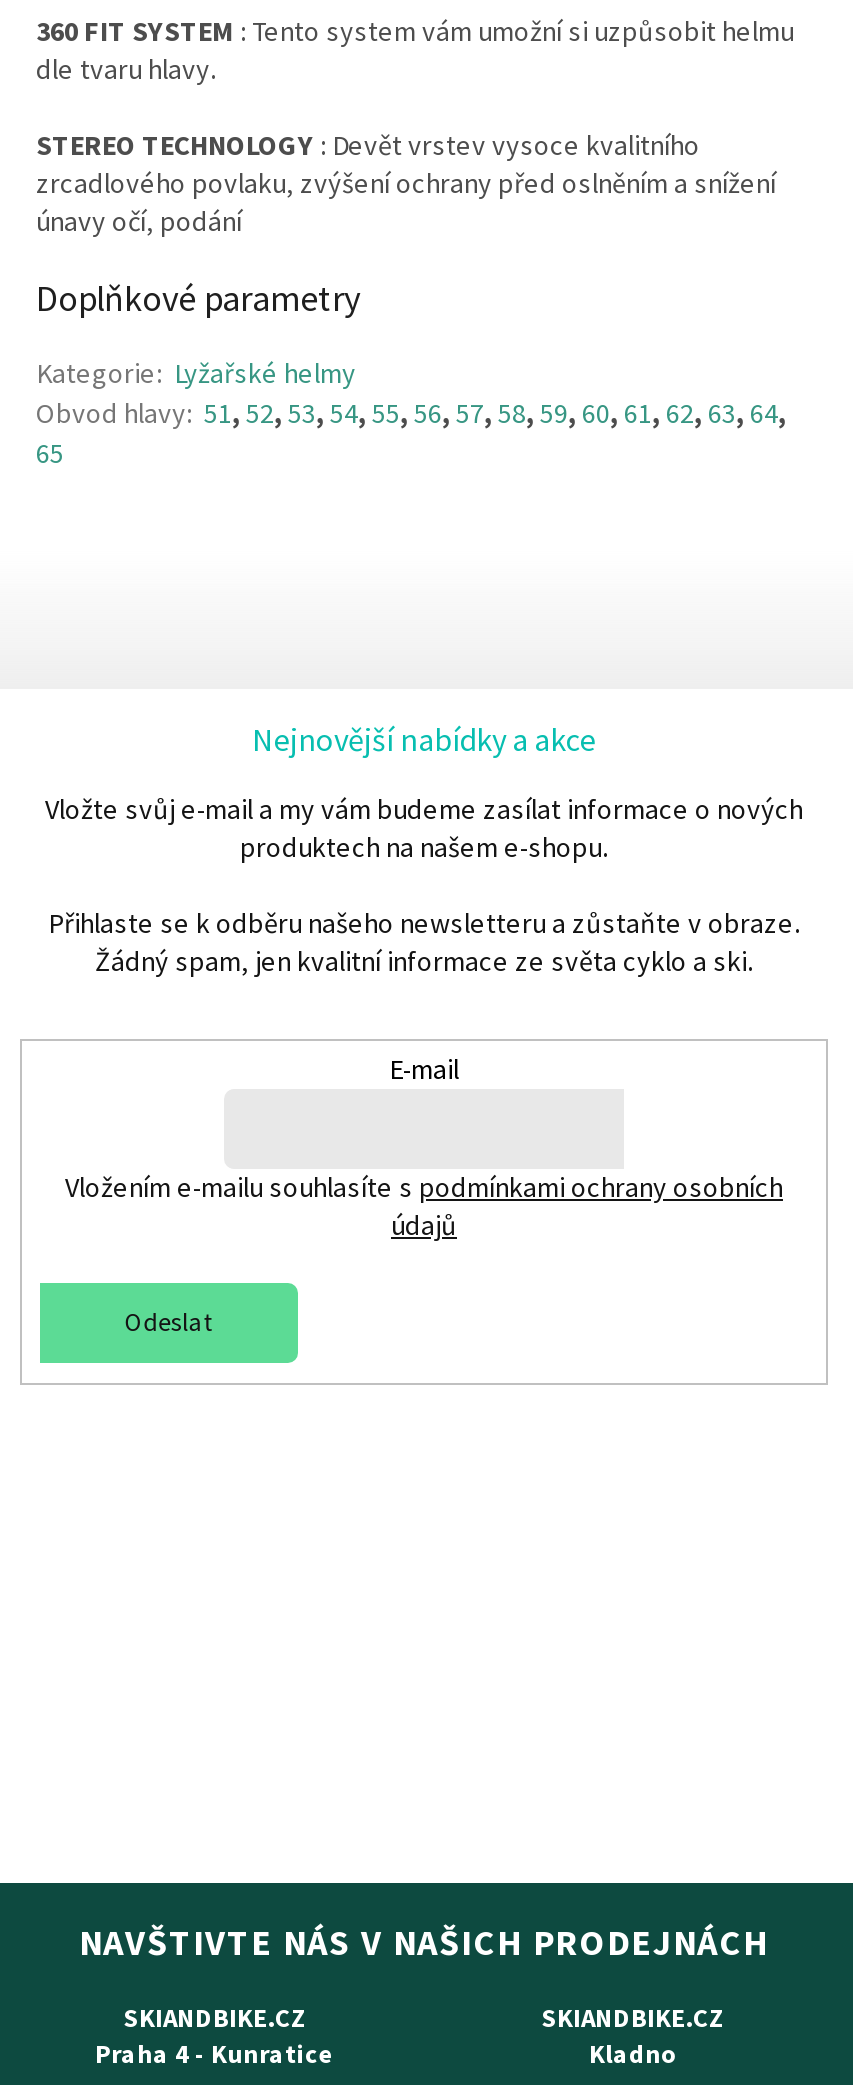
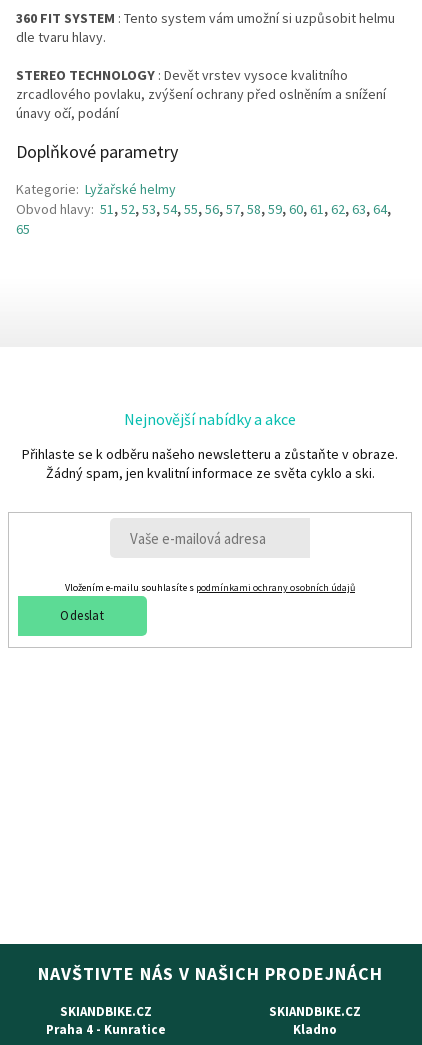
moved down: Nejnovější nabídky a akce

- Vložte svůj e-mail a my vám budeme zasílat informace o nových
- produktech na našem e-shopu.

- E-mail
- Vložením e-mailu souhlasíte s podmínkami ochrany osobních
- údajů
+ Vložením e-mailu souhlasíte s podmínkami ochrany osobních údajů

moved up: Odeslat
